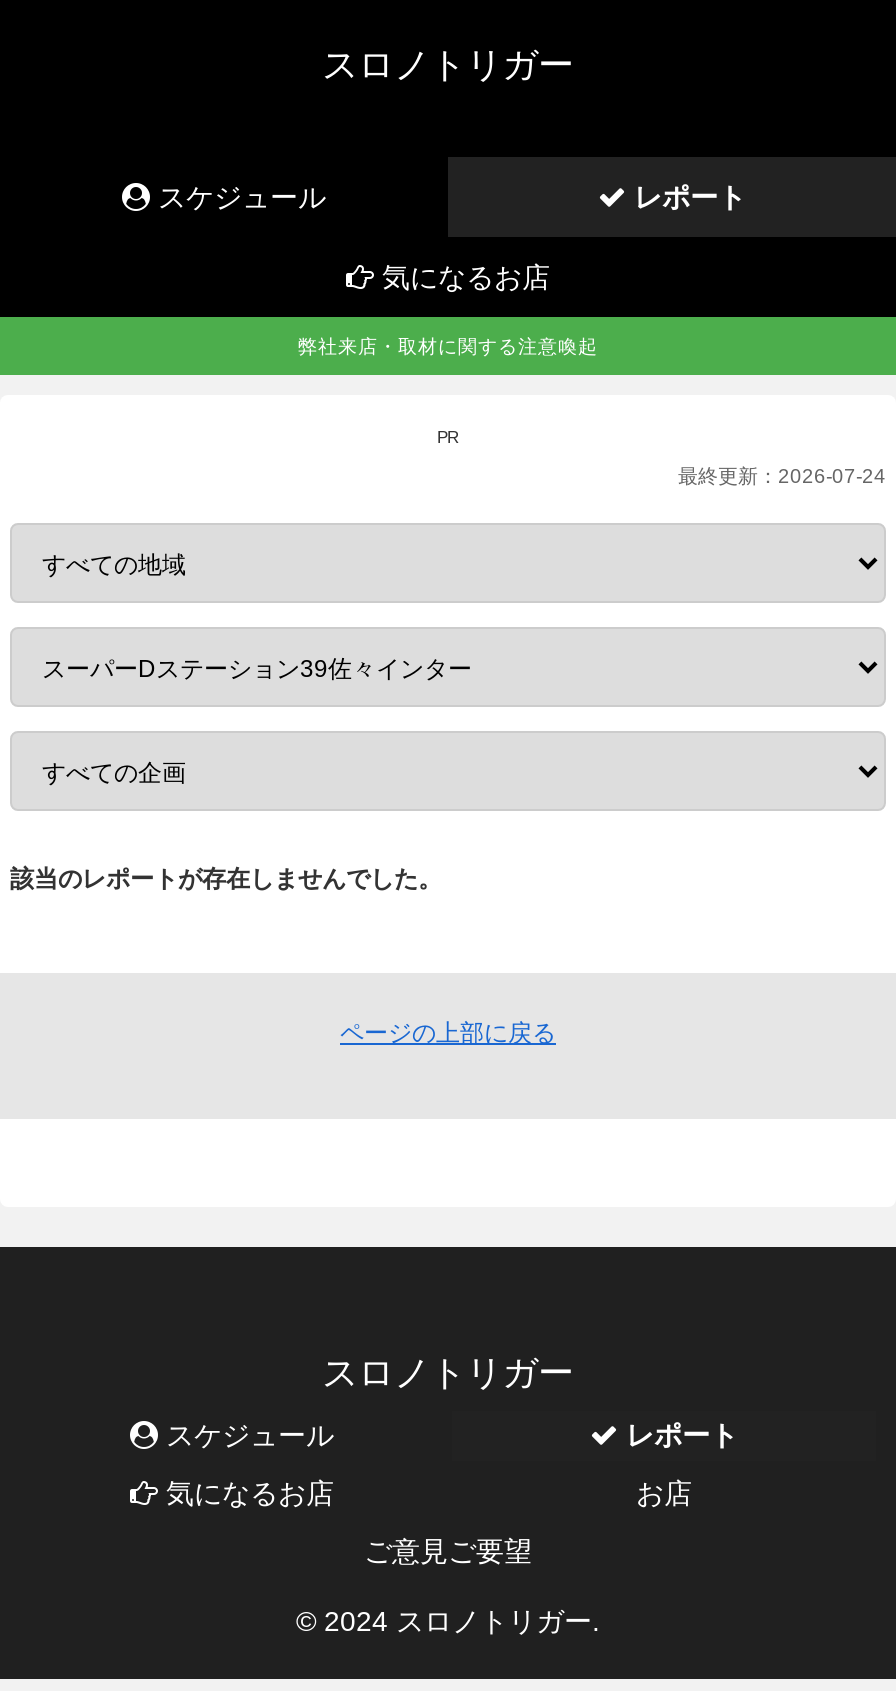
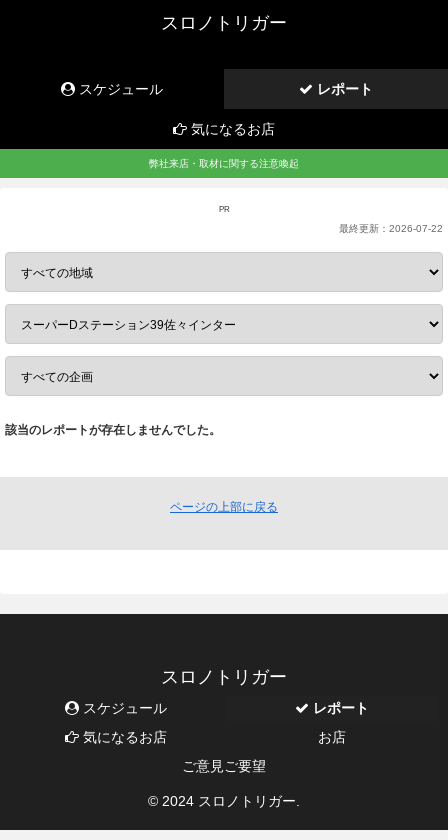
- 最終更新：2026-07-24
+ 最終更新：2026-07-22
